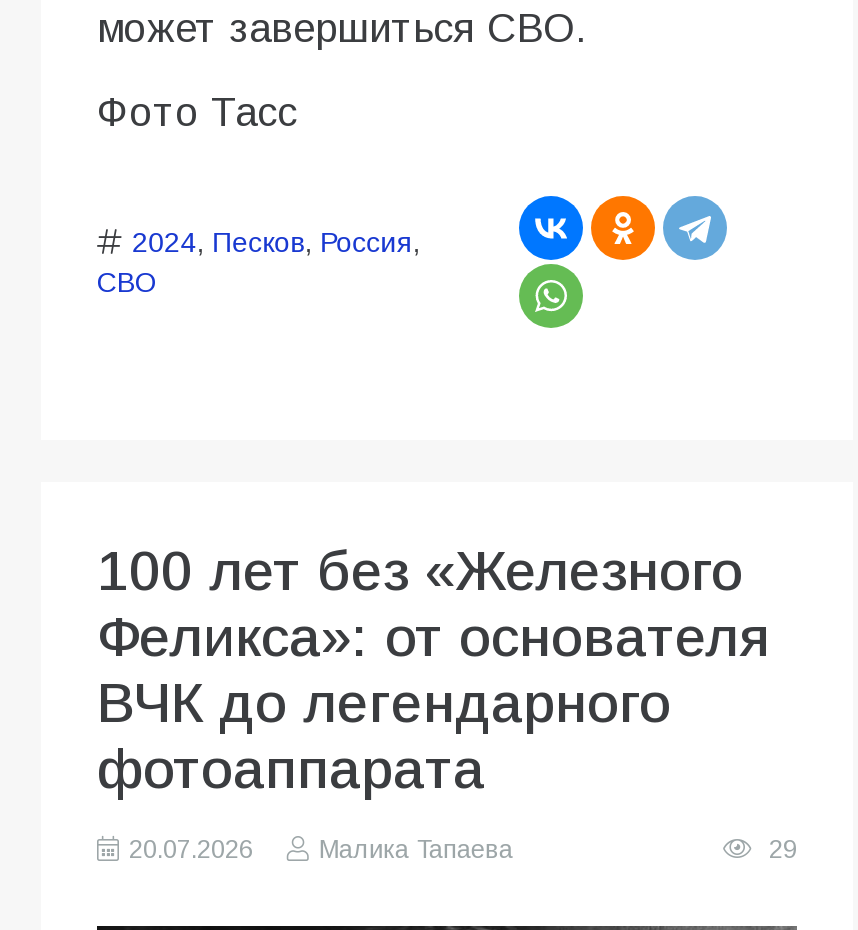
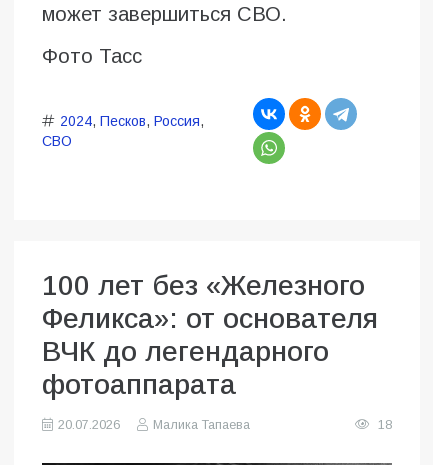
- 29
+ 18
